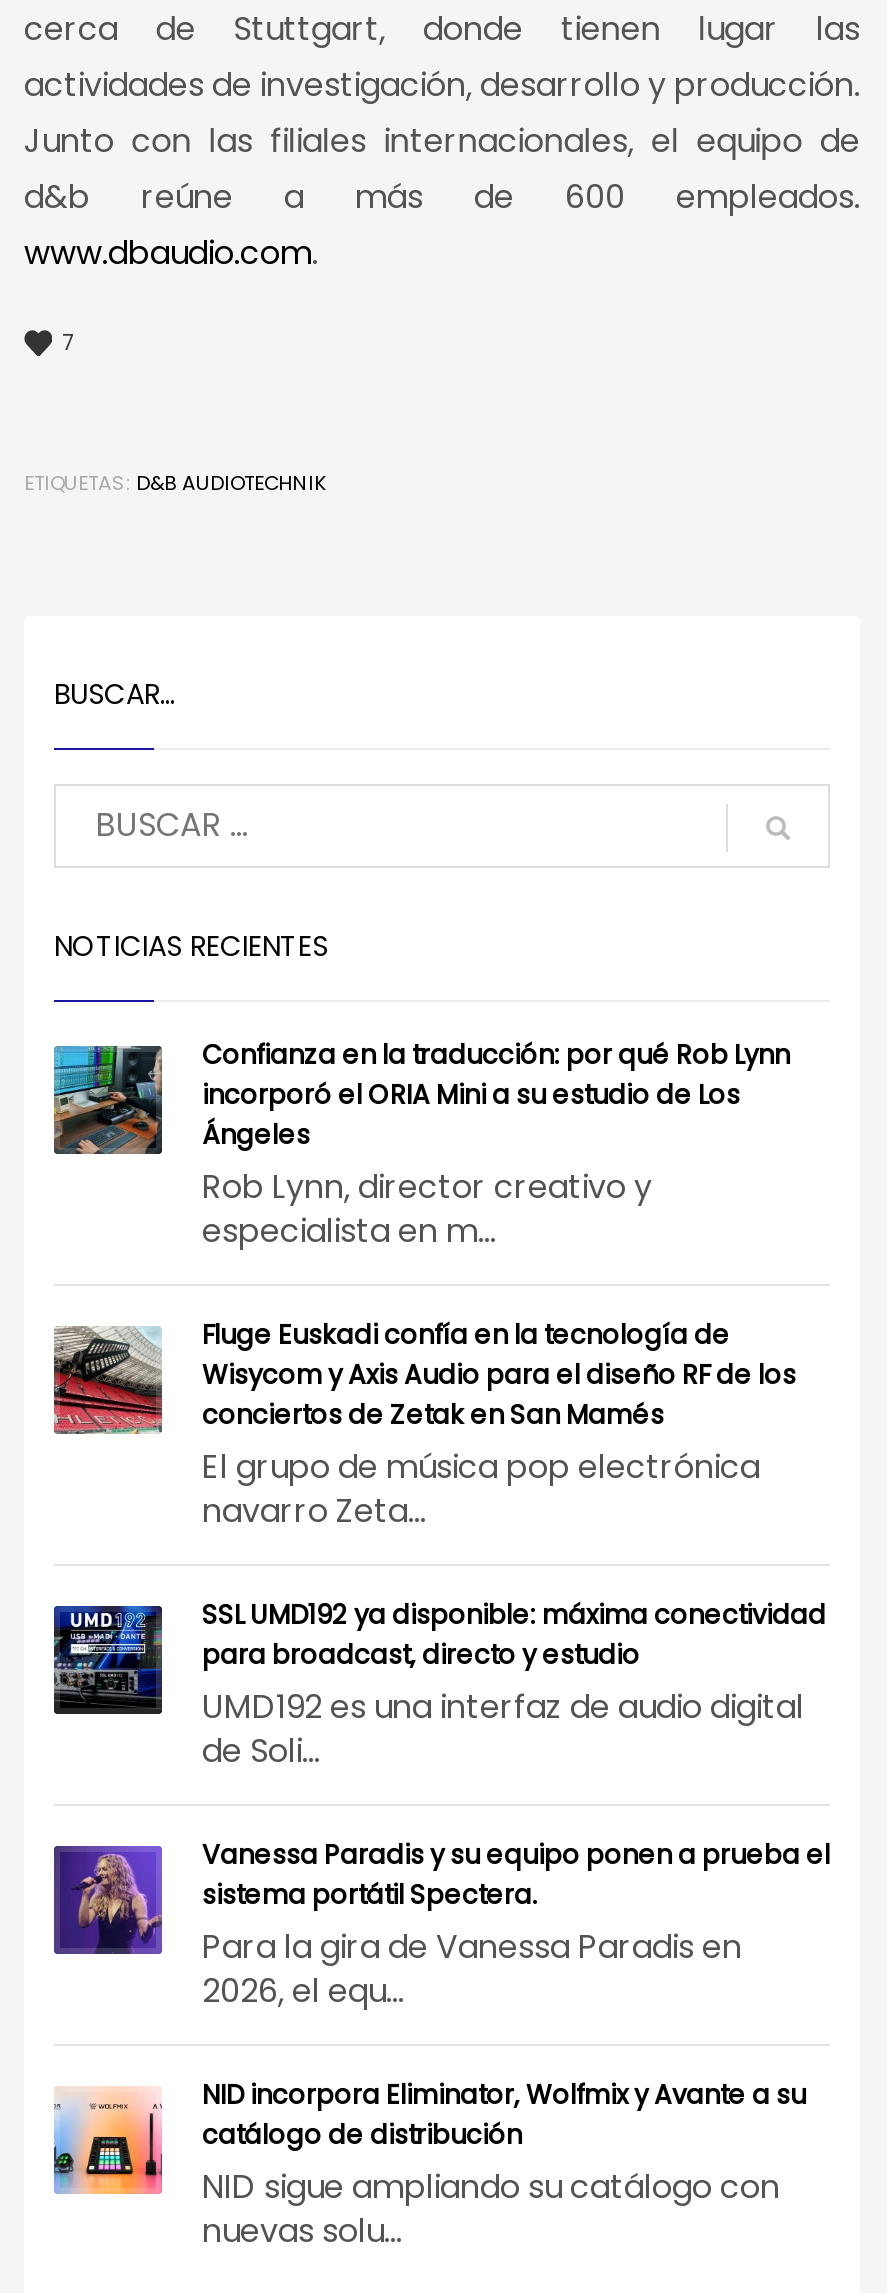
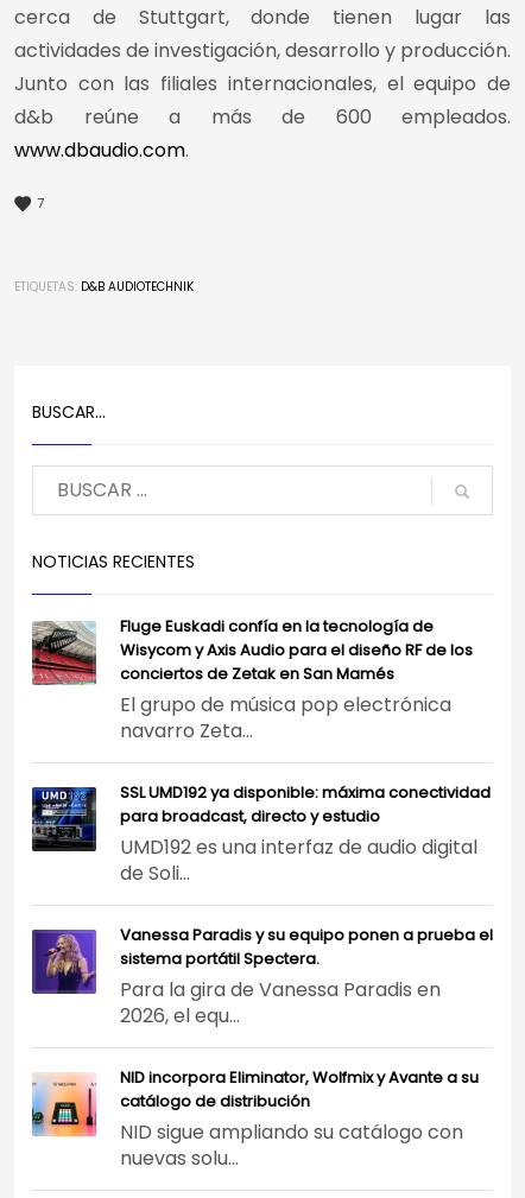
- [image]
- Confianza en la traducción: por qué Rob Lynn
- incorporó el ORIA Mini a su estudio de Los
- Ángeles
- Rob Lynn, director creativo y
- especialista en m...
